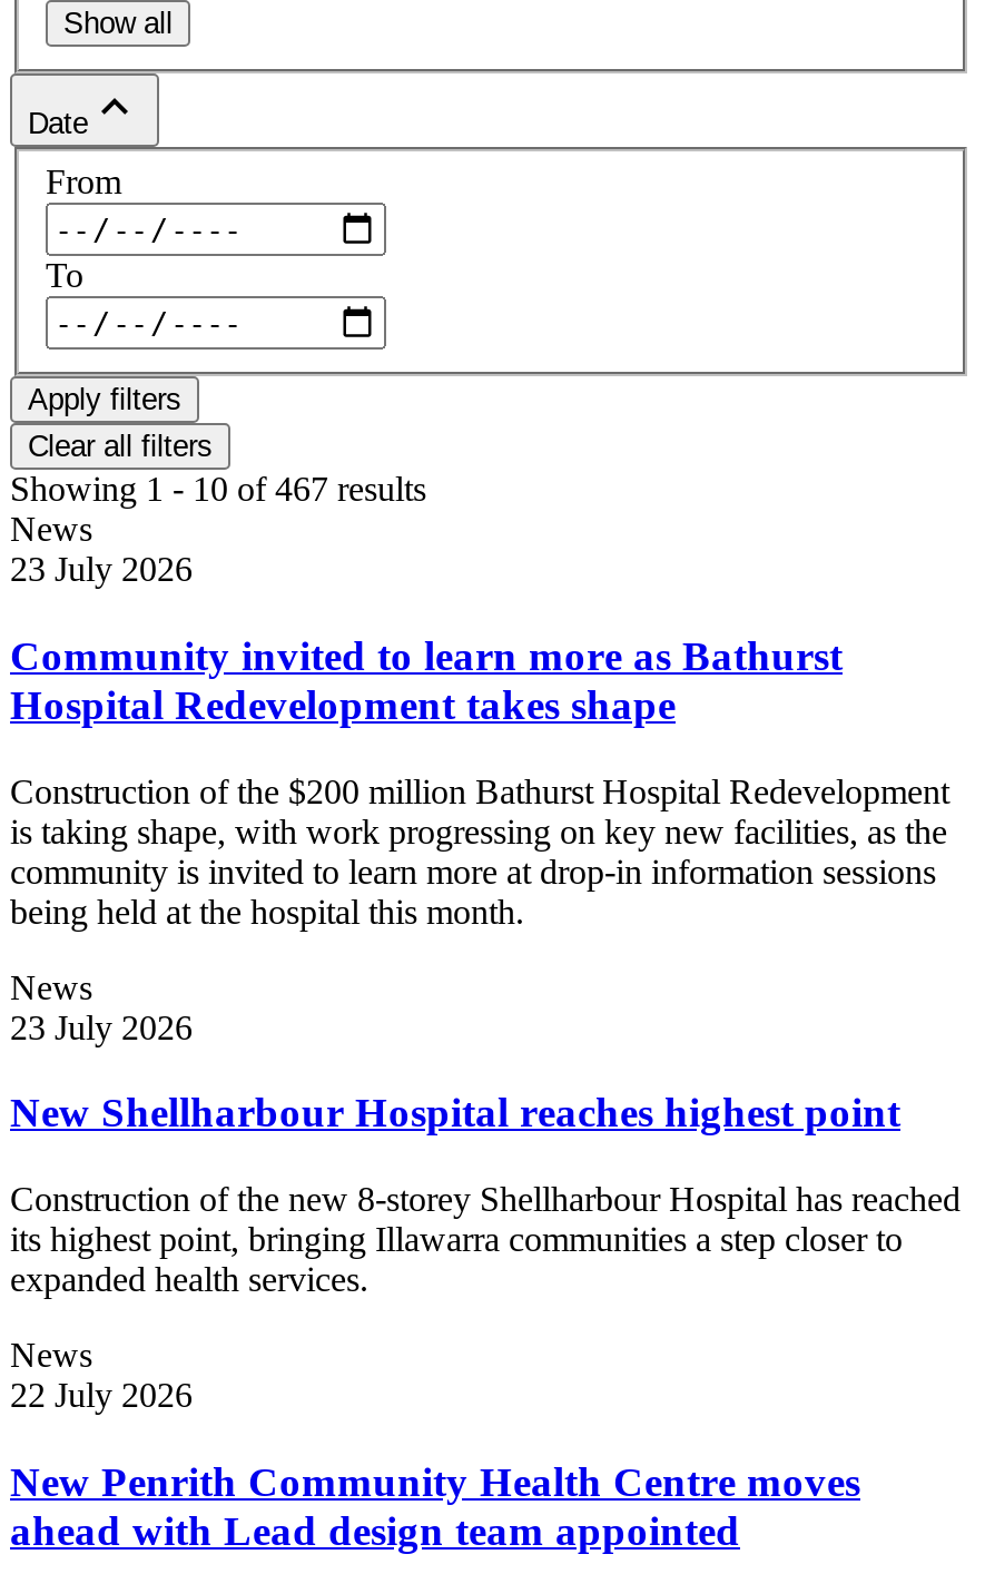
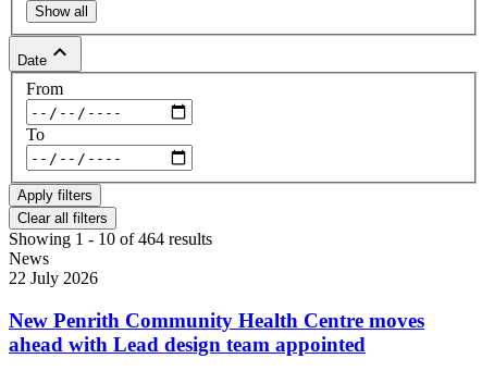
- Showing 1 - 10 of 467 results
- News
- 23 July 2026
- Community invited to learn more as Bathurst
- Hospital Redevelopment takes shape
- Construction of the $200 million Bathurst Hospital Redevelopment
- is taking shape, with work progressing on key new facilities, as the
- community is invited to learn more at drop-in information sessions
- being held at the hospital this month.
- News
- 23 July 2026
- New Shellharbour Hospital reaches highest point
- Construction of the new 8-storey Shellharbour Hospital has reached
- its highest point, bringing Illawarra communities a step closer to
- expanded health services.
+ Showing 1 - 10 of 464 results
